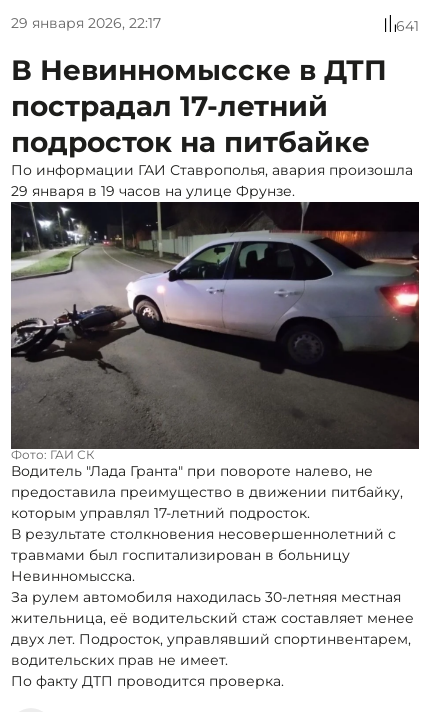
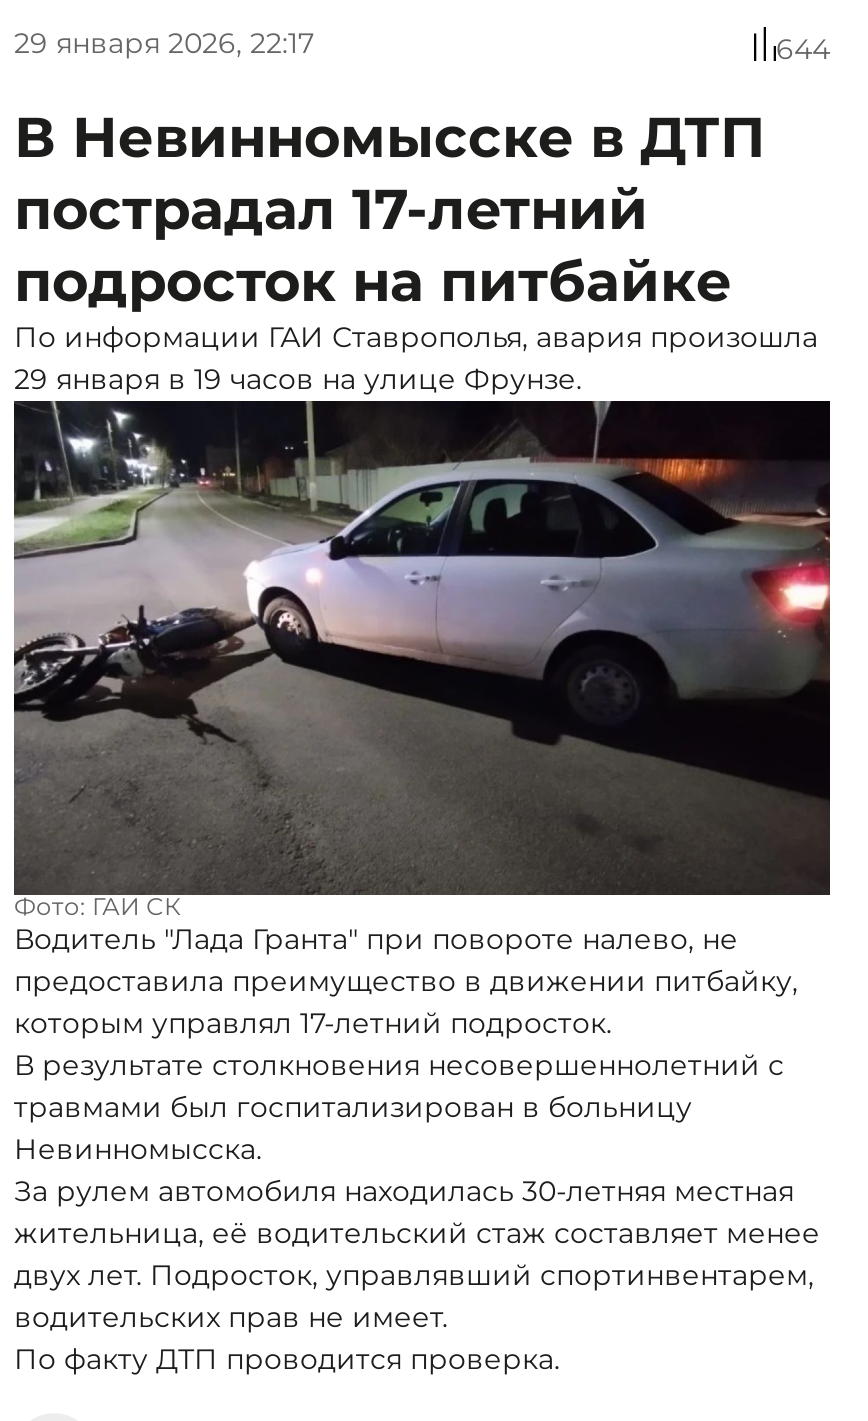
- 641
+ 644
